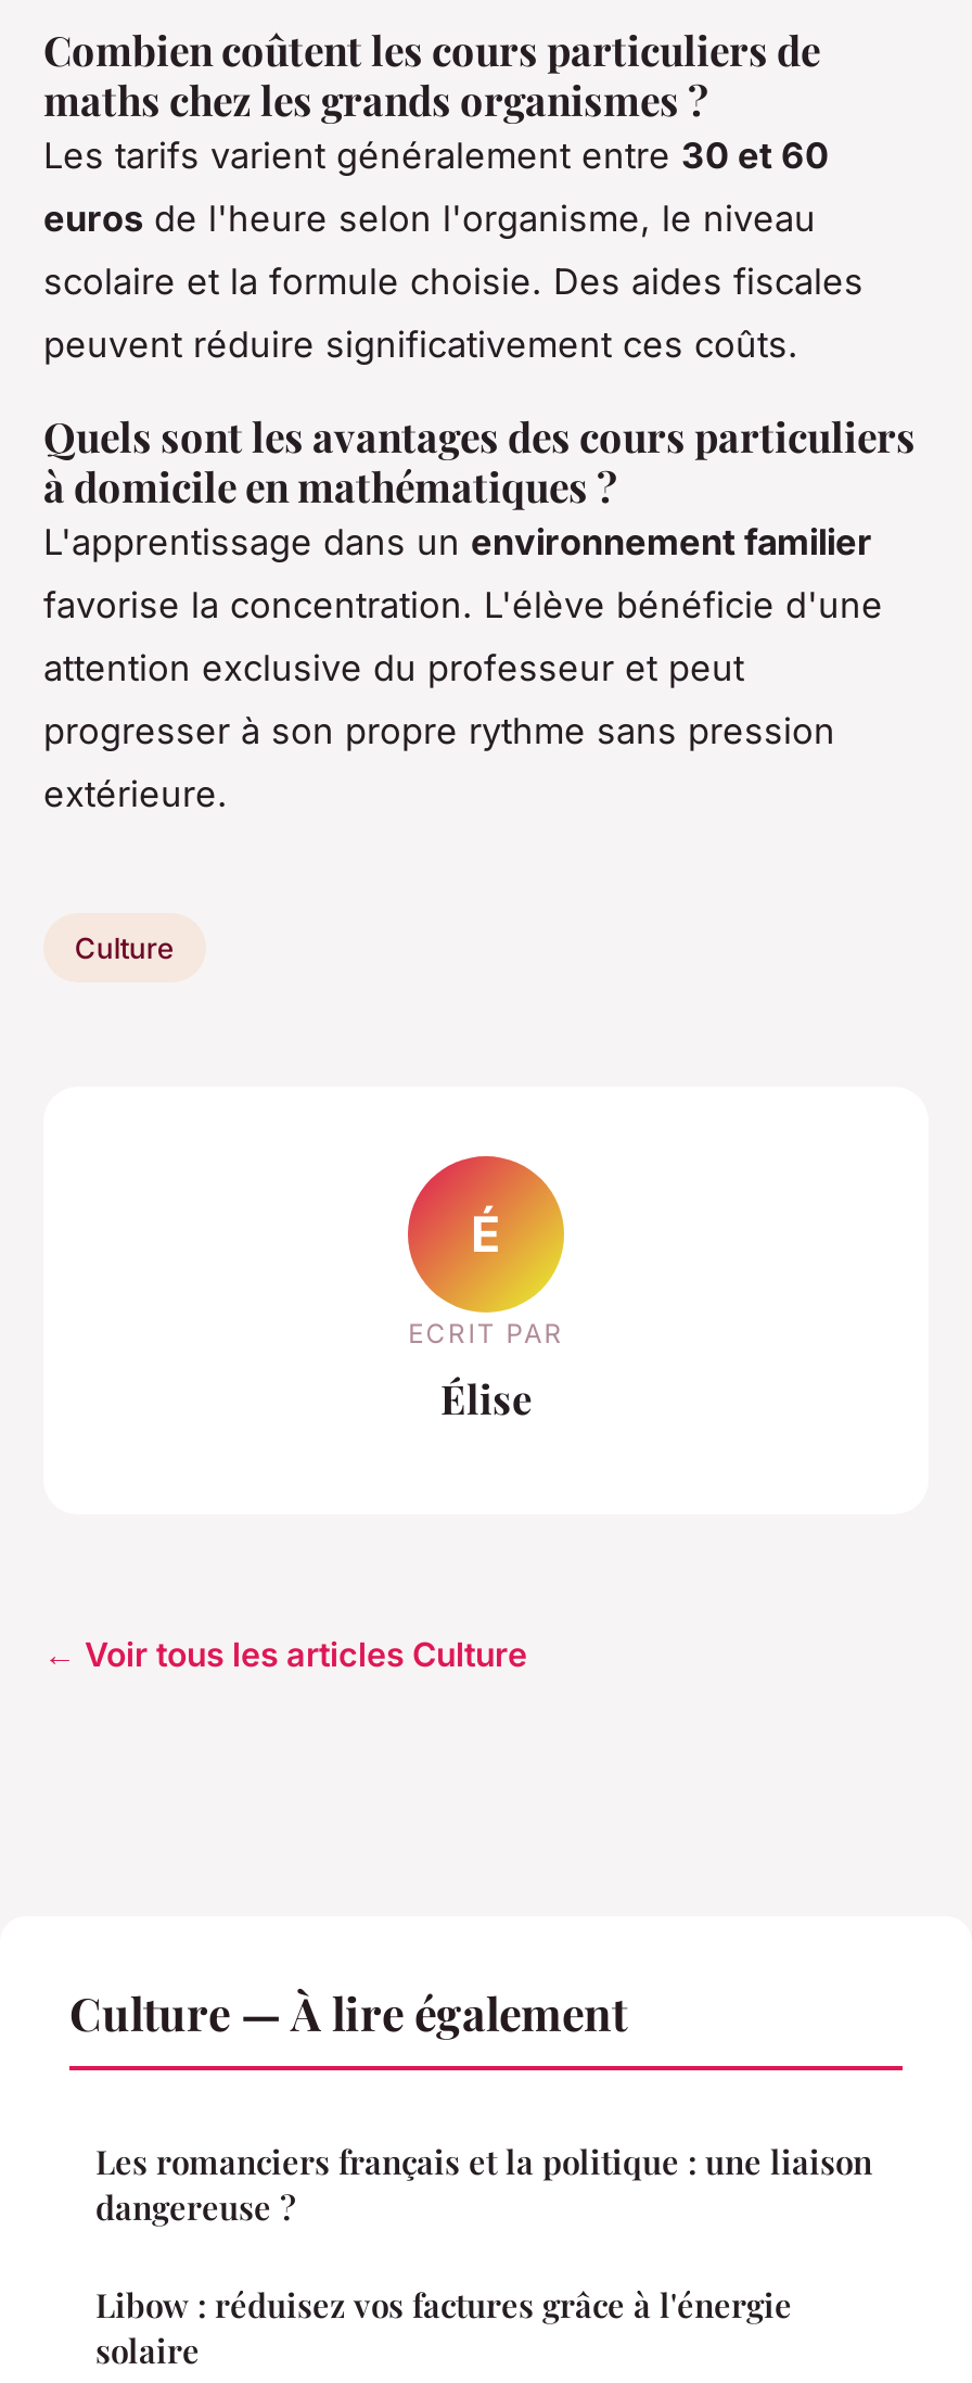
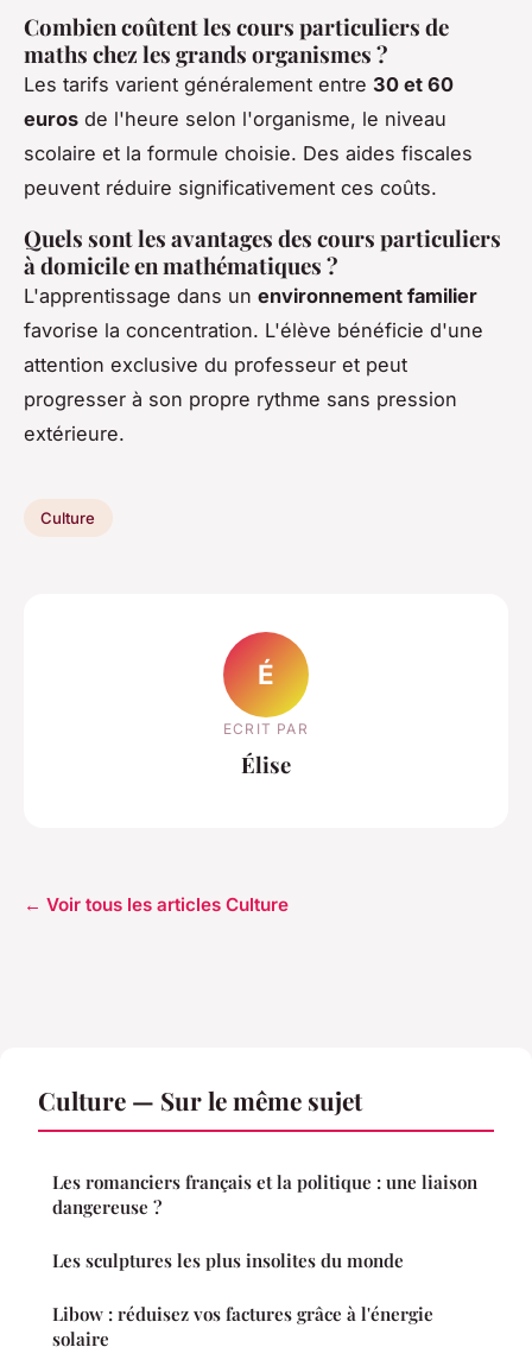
- Culture — À lire également
+ Culture — Sur le même sujet

+ Les sculptures les plus insolites du monde
